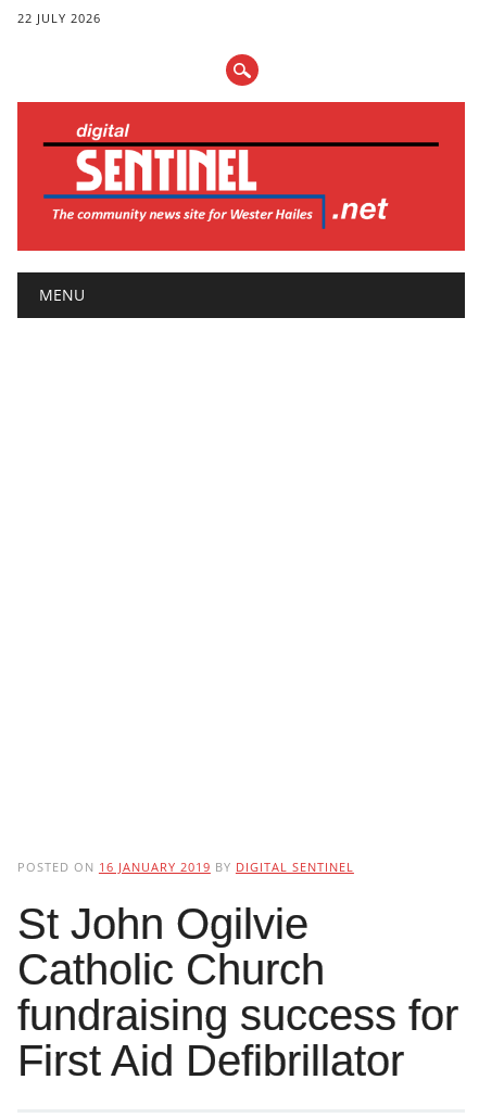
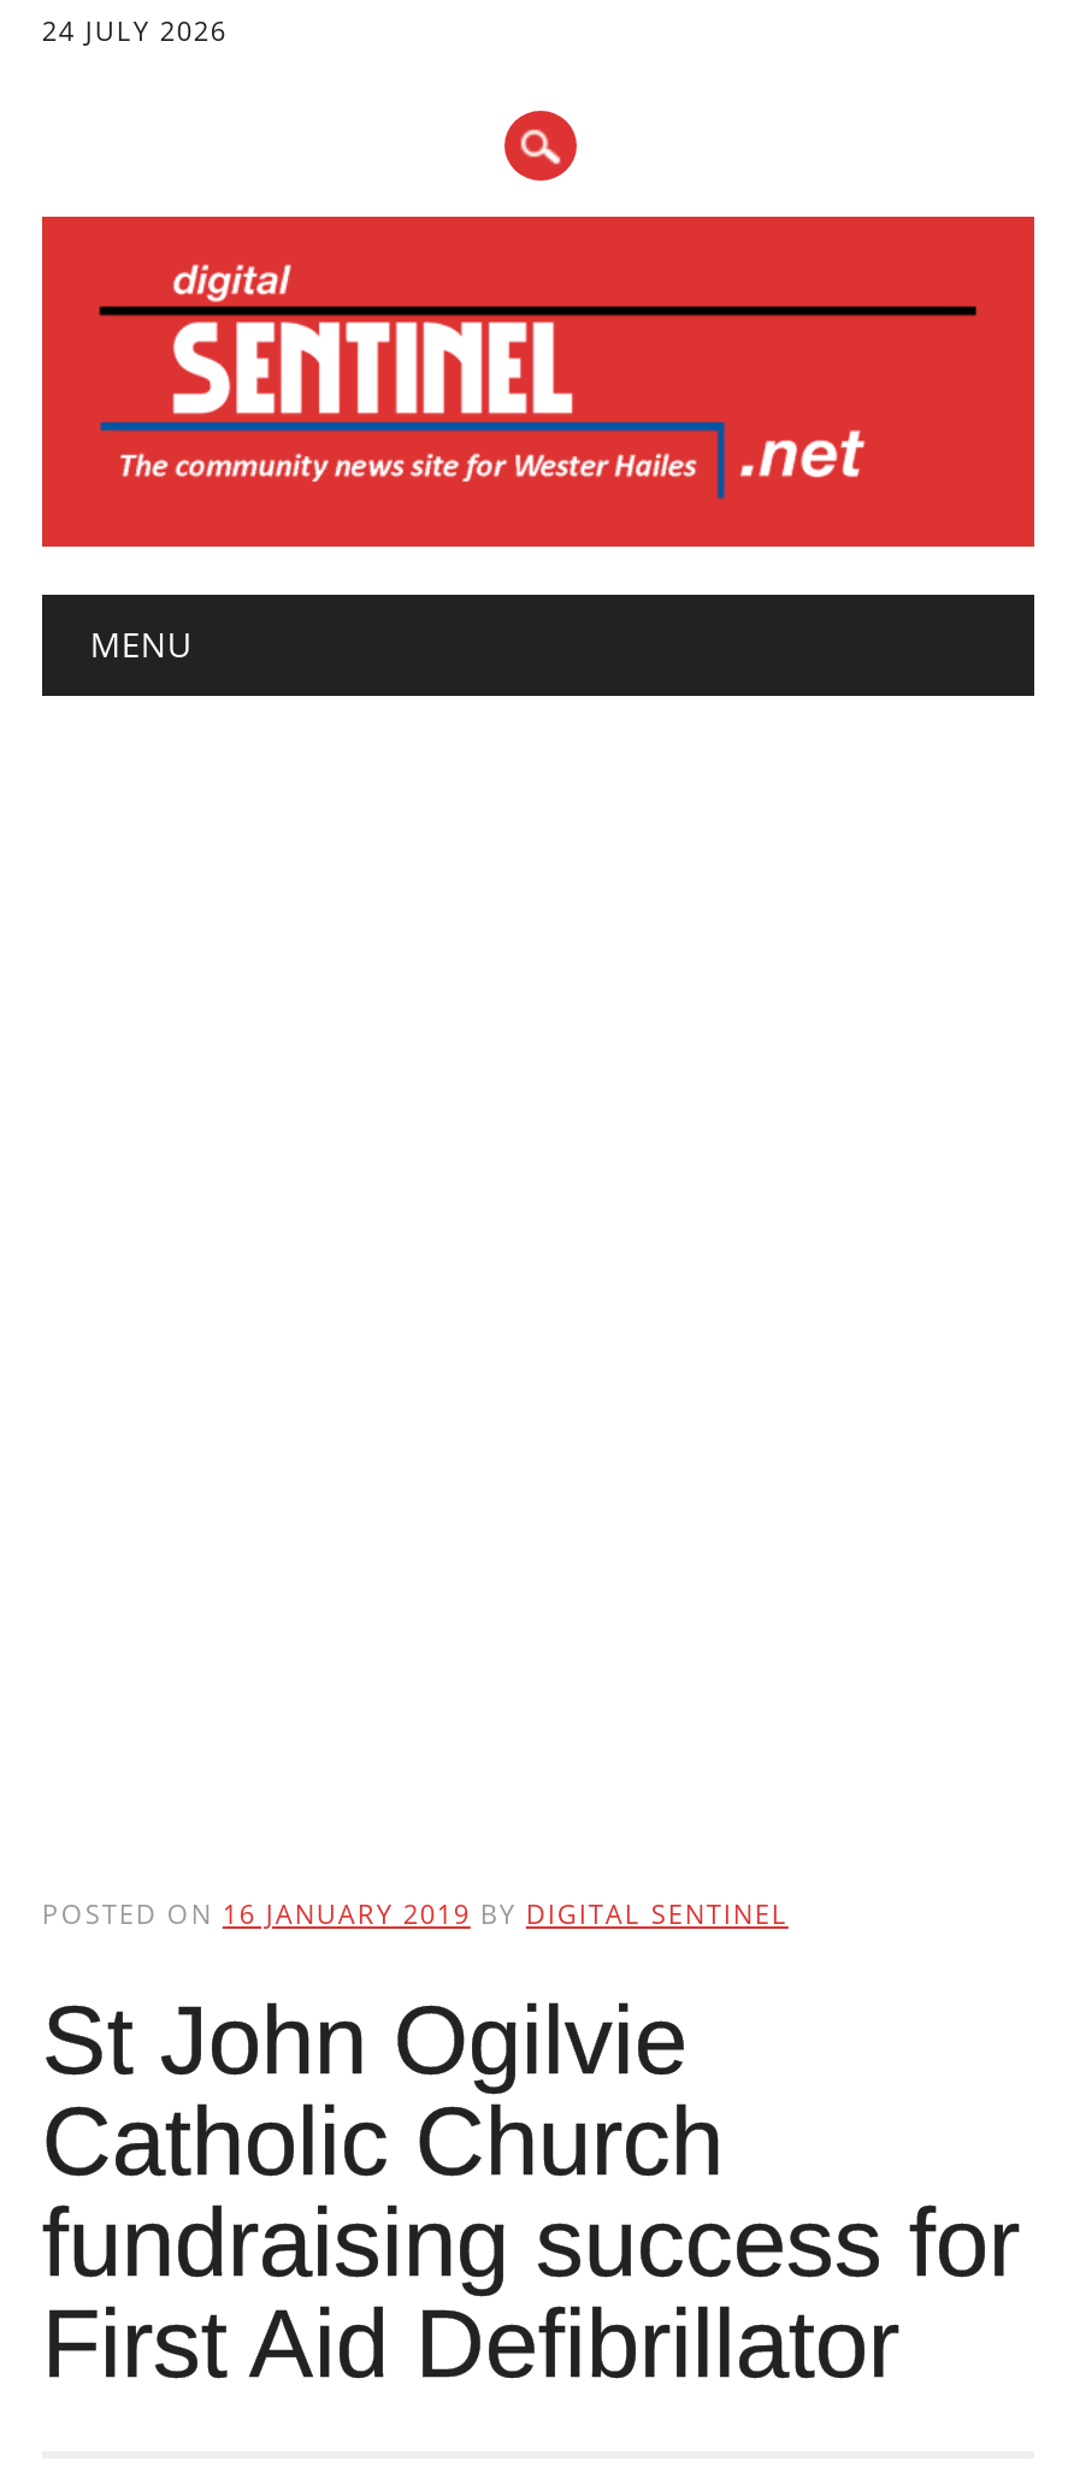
- 22 JULY 2026
+ 24 JULY 2026
